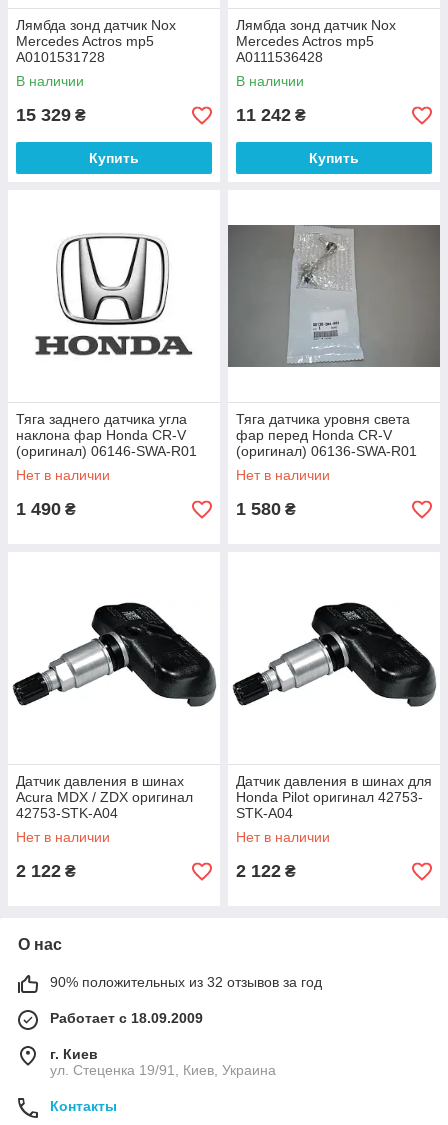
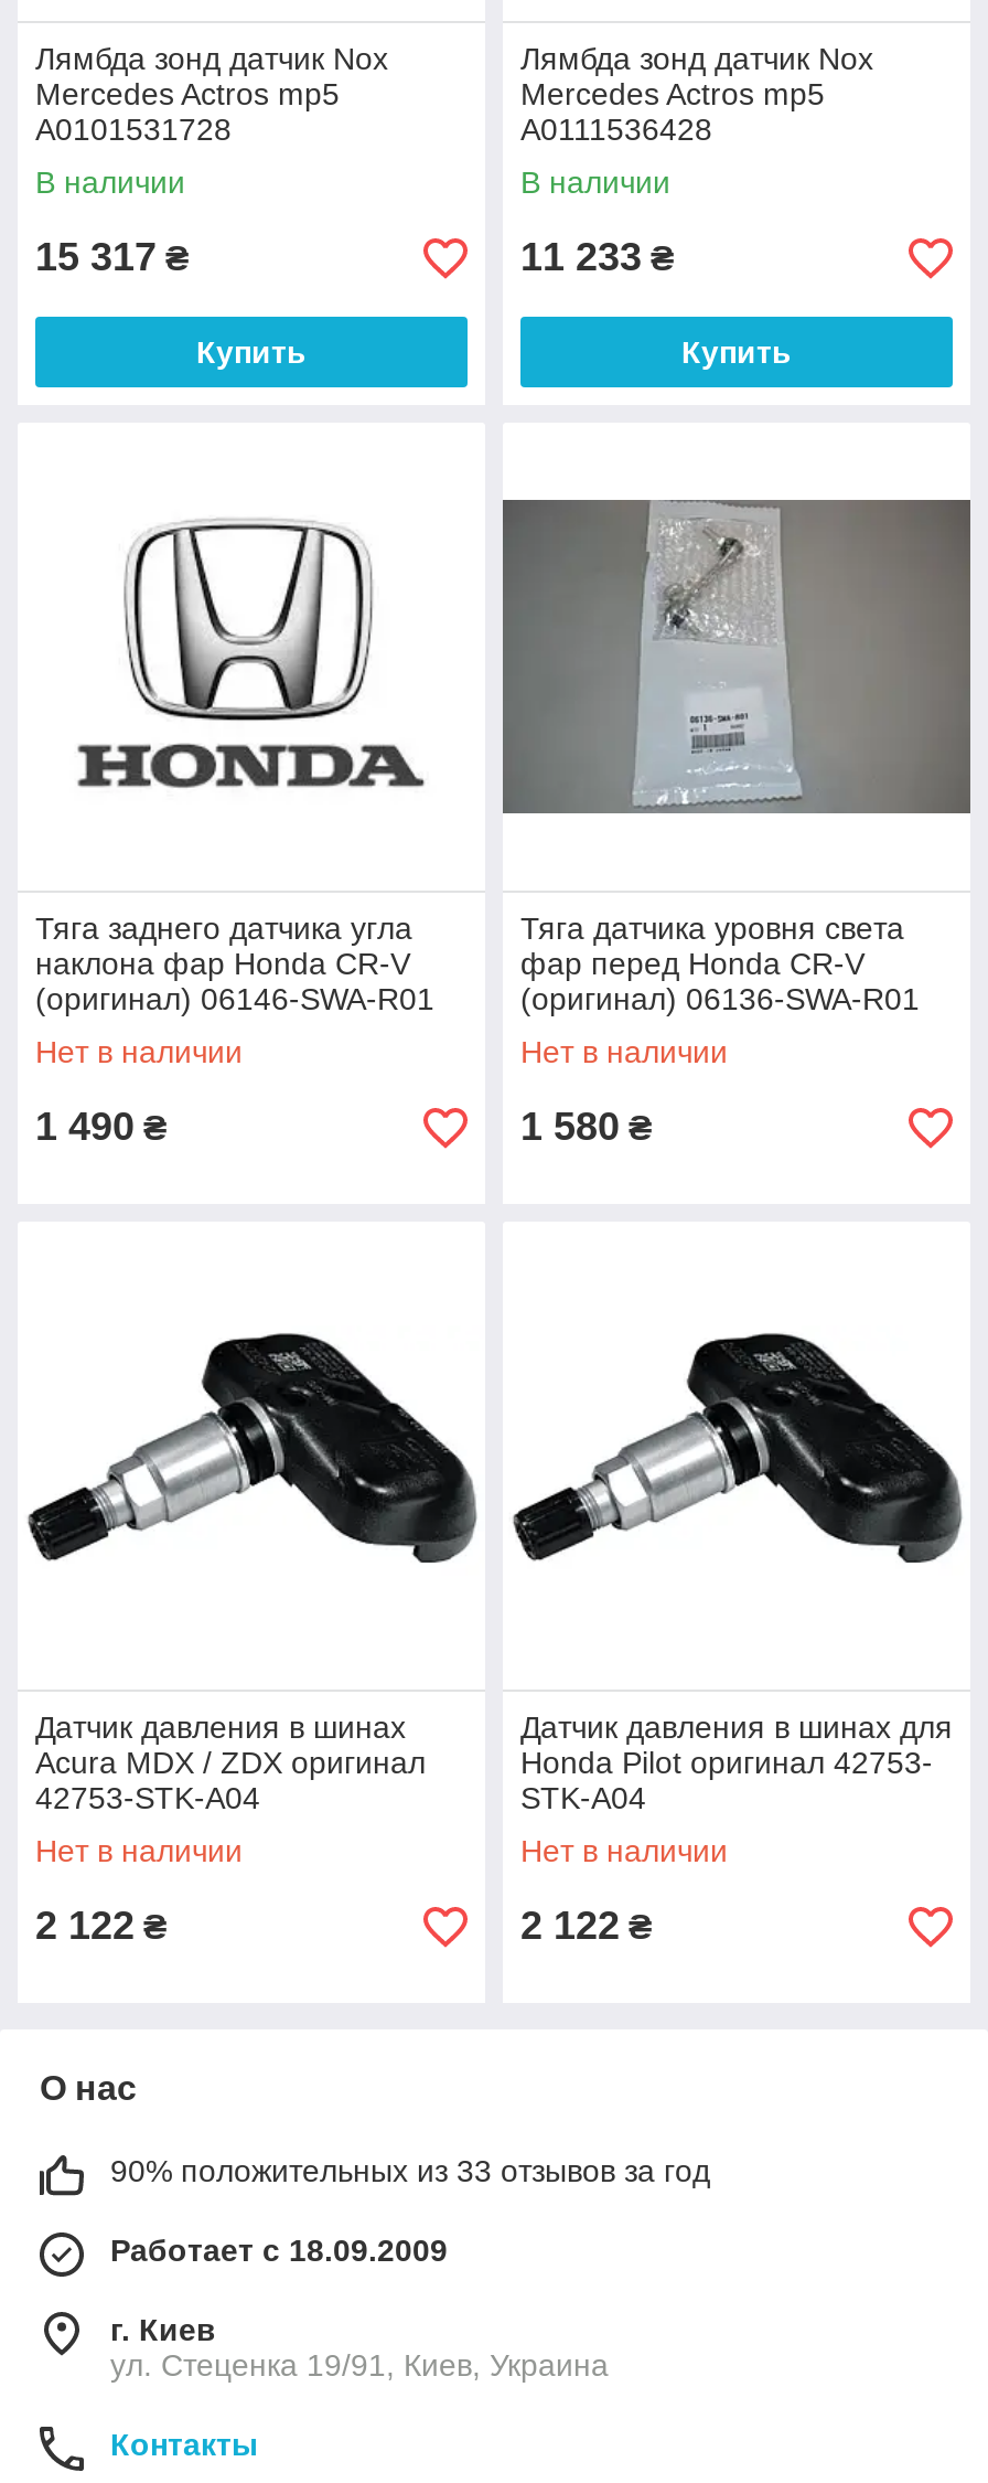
- 15 329 ₴
+ 15 317 ₴

- 11 242 ₴
+ 11 233 ₴

- 90% положительных из 32 отзывов за год
+ 90% положительных из 33 отзывов за год
